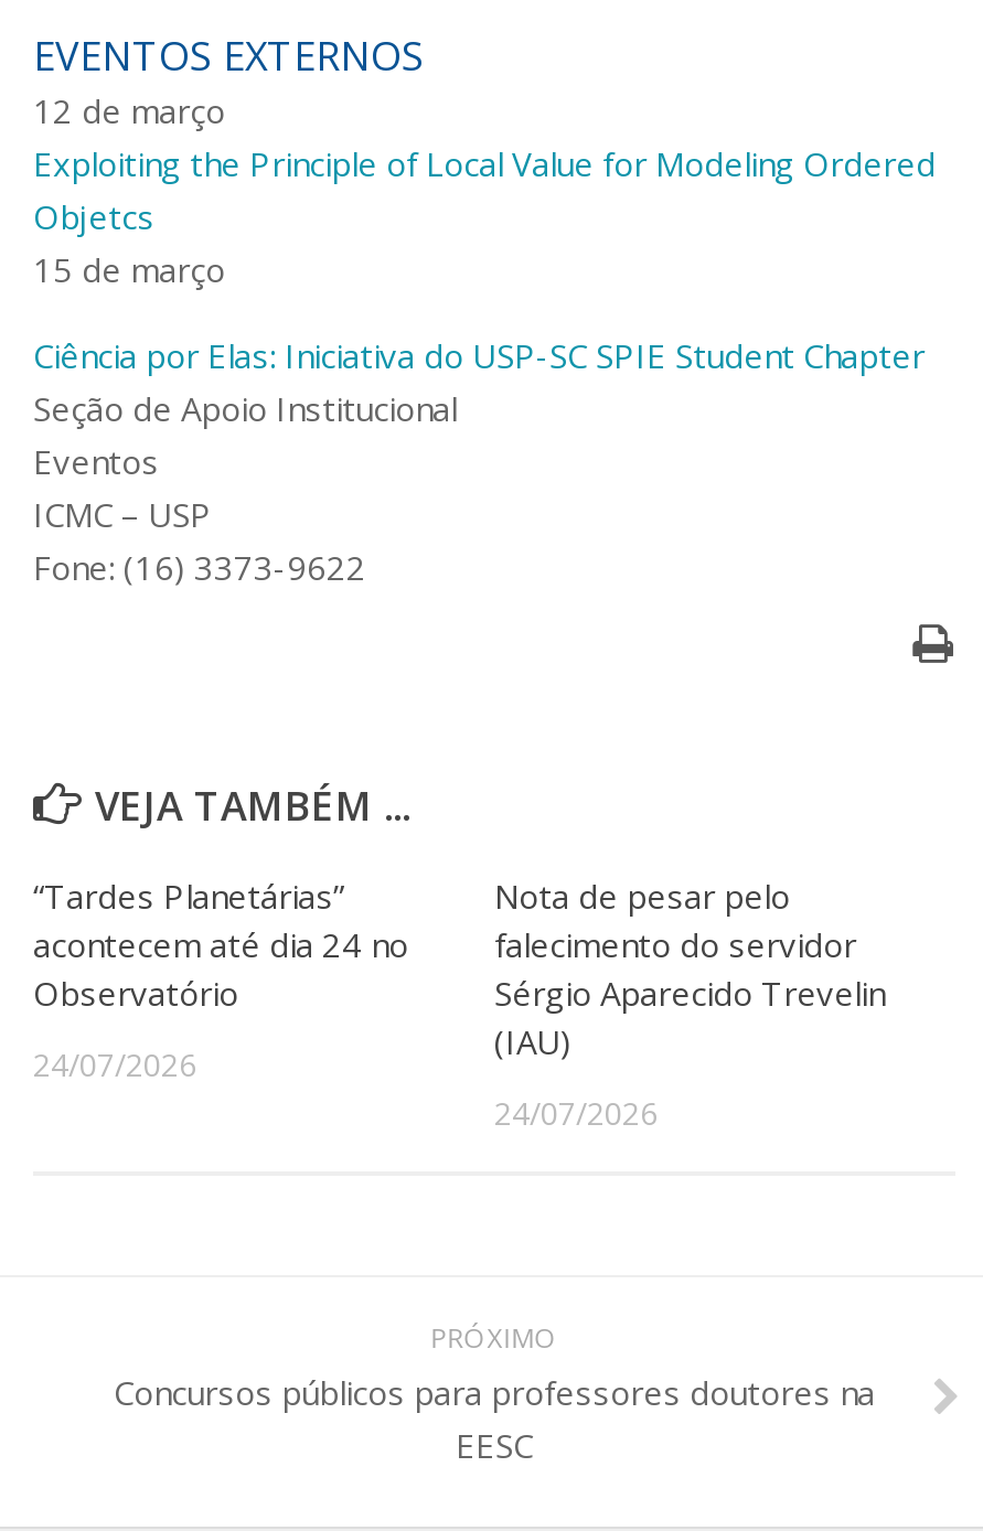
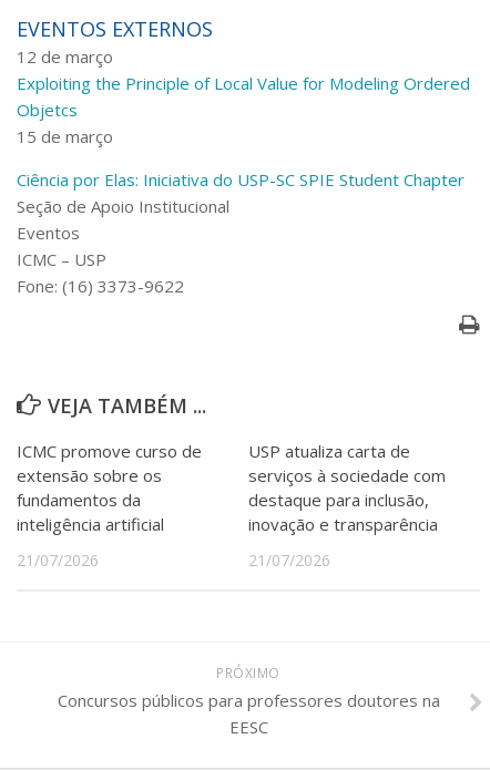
- “Tardes Planetárias”
- acontecem até dia 24 no
- Observatório
+ ICMC promove curso de
+ extensão sobre os
+ fundamentos da
+ inteligência artificial

- Nota de pesar pelo
- falecimento do servidor
- Sérgio Aparecido Trevelin
- (IAU)
+ USP atualiza carta de
+ serviços à sociedade com
+ destaque para inclusão,
+ inovação e transparência

- 24/07/2026
+ 21/07/2026

- 24/07/2026
+ 21/07/2026
